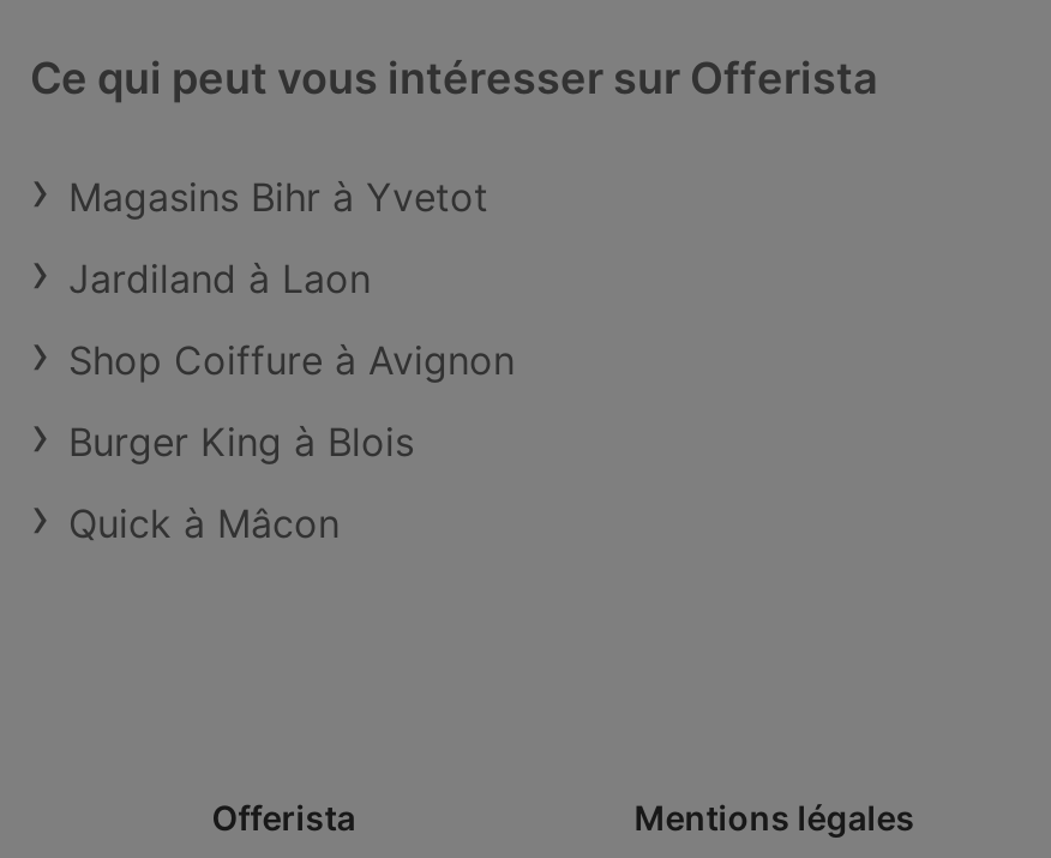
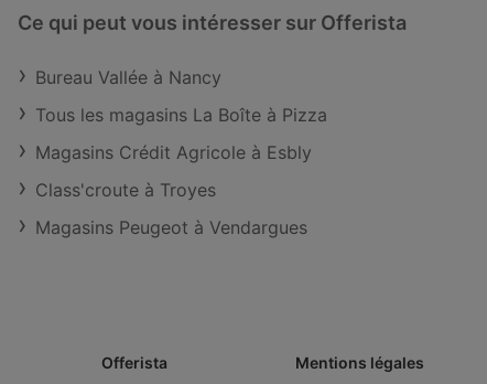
- Magasins Bihr à Yvetot
+ Bureau Vallée à Nancy

- Jardiland à Laon
+ Tous les magasins La Boîte à Pizza

- Shop Coiffure à Avignon
+ Magasins Crédit Agricole à Esbly

- Burger King à Blois
+ Class'croute à Troyes

- Quick à Mâcon
+ Magasins Peugeot à Vendargues
